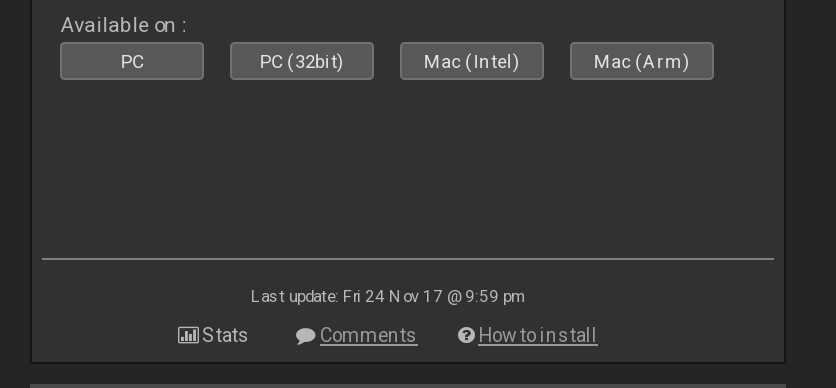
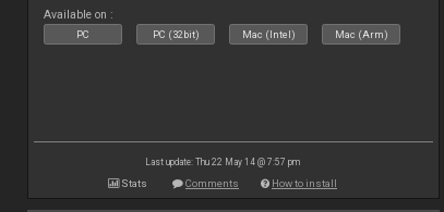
- Last update: Fri 24 Nov 17 @ 9:59 pm
+ Last update: Thu 22 May 14 @ 7:57 pm
